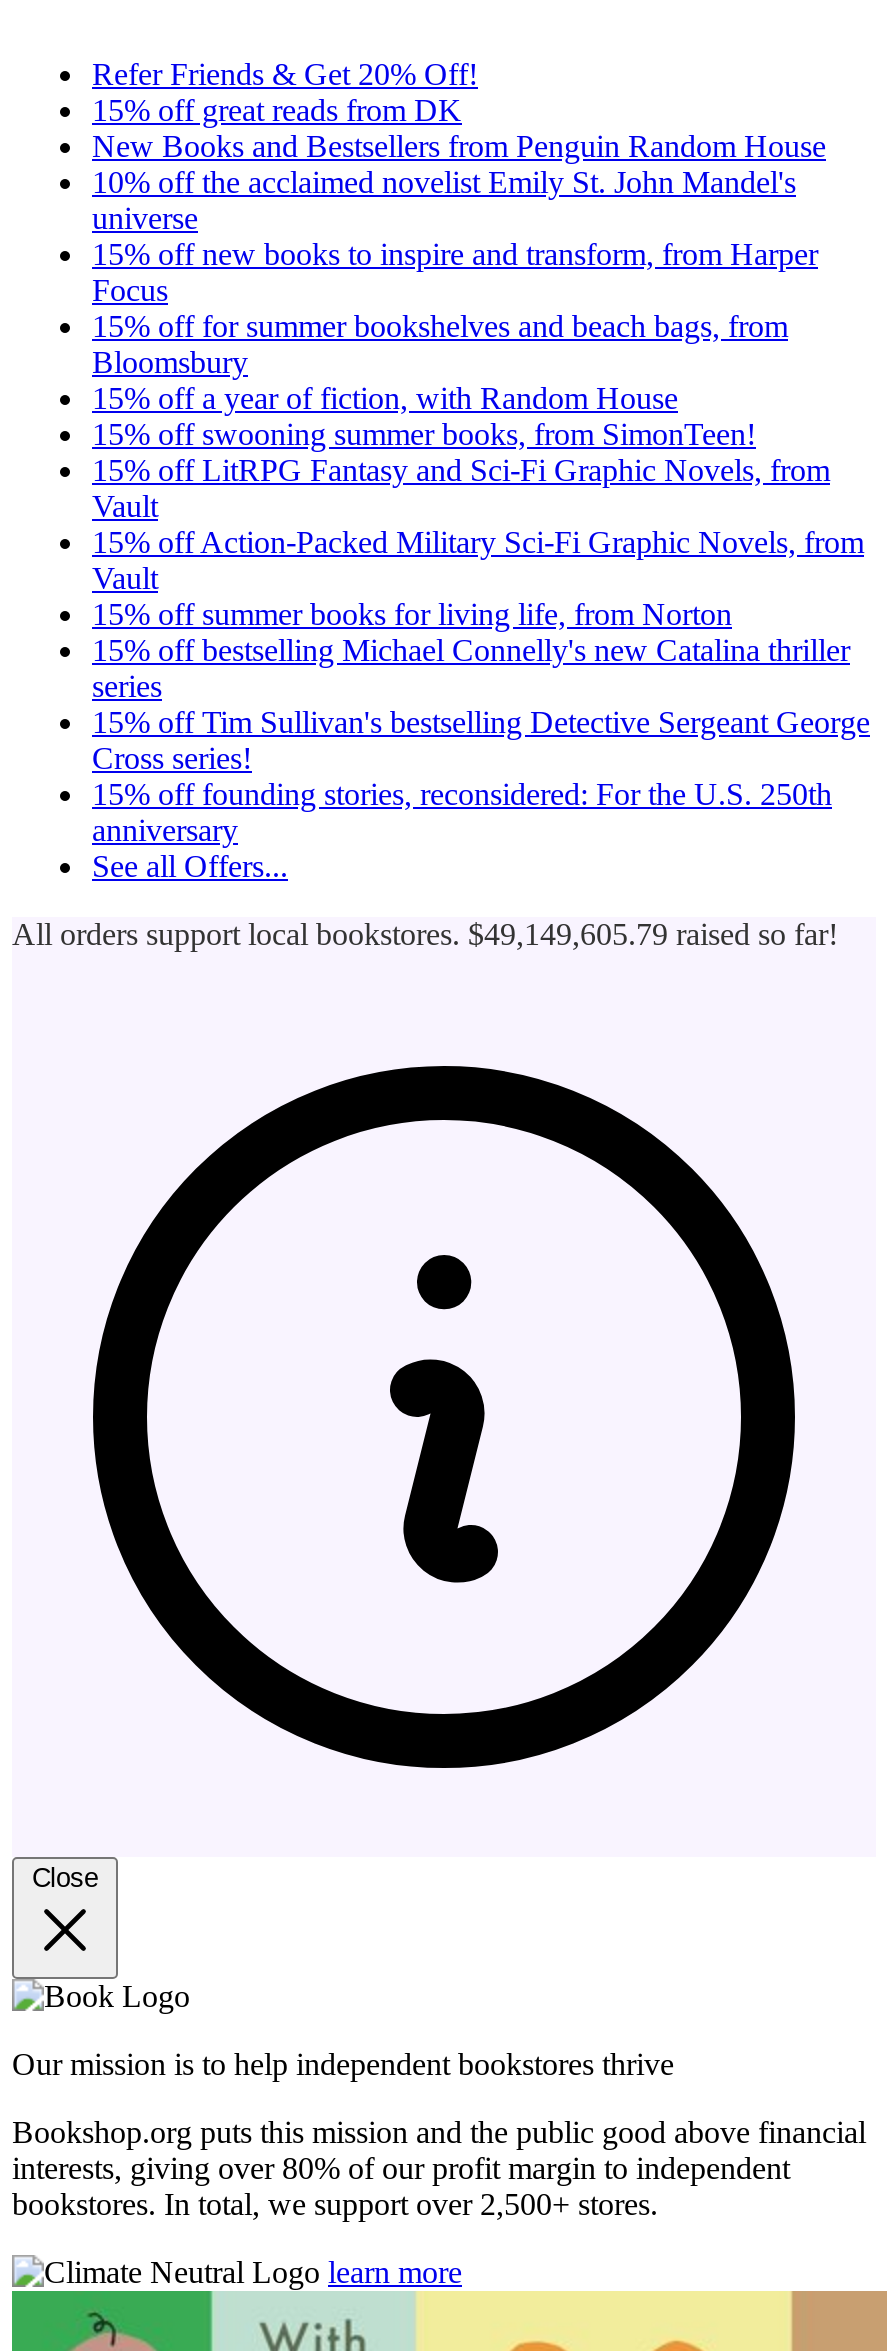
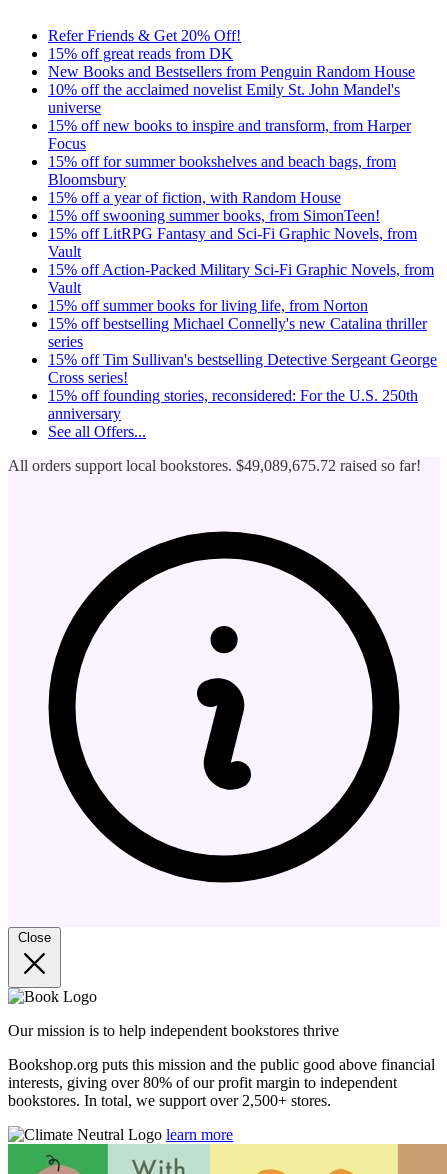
- All orders support local bookstores. $49,149,605.79 raised so far!
+ All orders support local bookstores. $49,089,675.72 raised so far!
